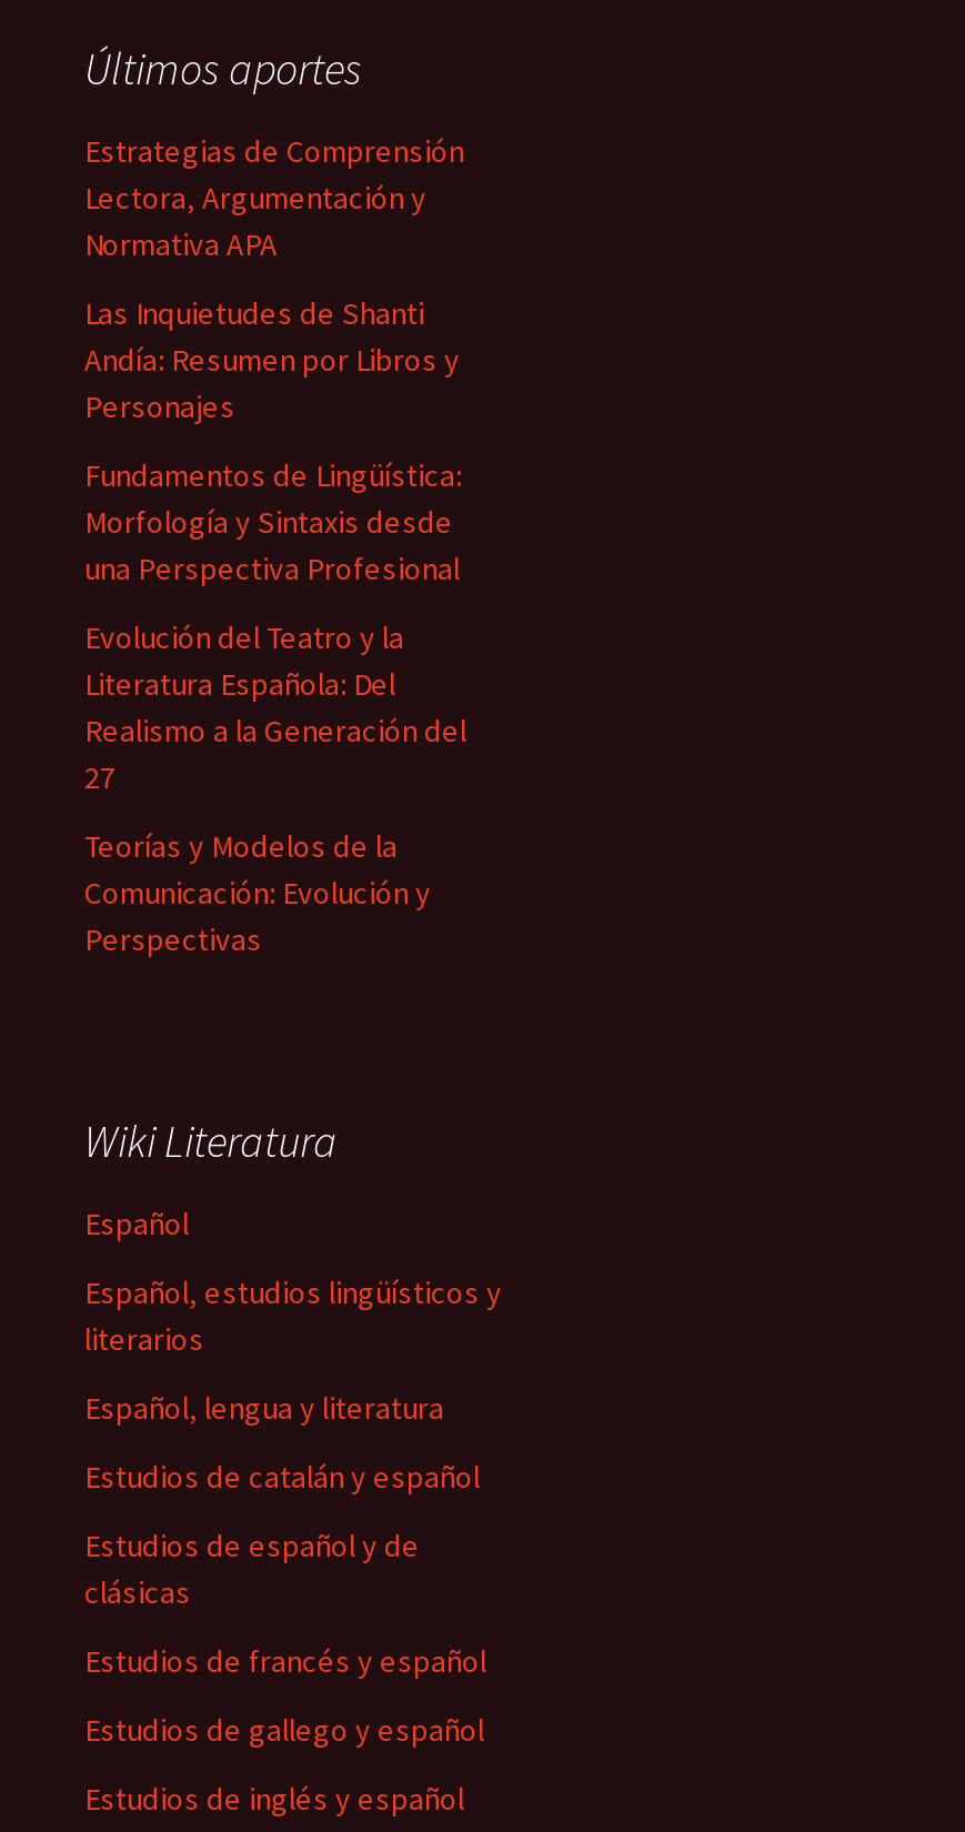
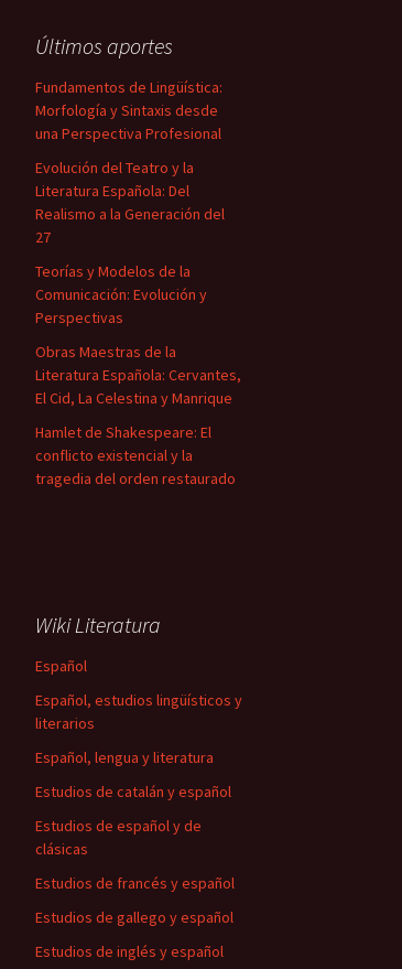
- Estrategias de Comprensión
- Lectora, Argumentación y
- Normativa APA
- Las Inquietudes de Shanti
- Andía: Resumen por Libros y
- Personajes

moved up: Fundamentos de Lingüística: | Morfología y Sintaxis desde | una Perspectiva Profesional | ... | Comunicación: Evolución y | Perspectivas

+ Obras Maestras de la
+ Literatura Española: Cervantes,
+ El Cid, La Celestina y Manrique
+ Hamlet de Shakespeare: El
+ conflicto existencial y la
+ tragedia del orden restaurado
